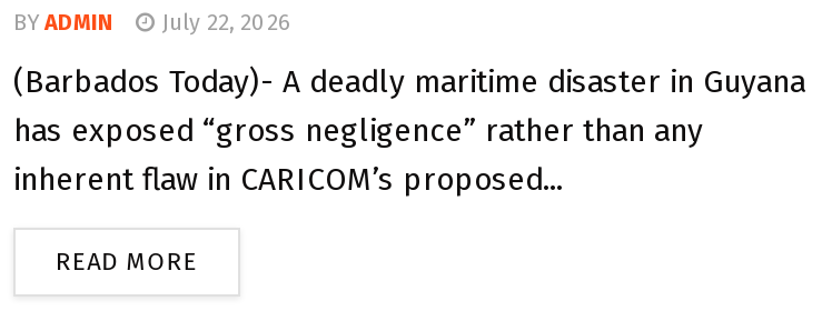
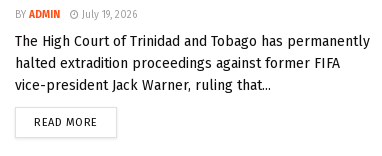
- BY ADMIN July 22, 2026
+ BY ADMIN July 19, 2026

- (Barbados Today)- A deadly maritime disaster in Guyana
- has exposed “gross negligence” rather than any
- inherent flaw in CARICOM’s proposed...
+ The High Court of Trinidad and Tobago has permanently
+ halted extradition proceedings against former FIFA
+ vice-president Jack Warner, ruling that...
